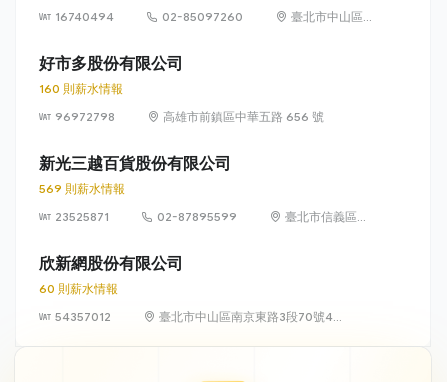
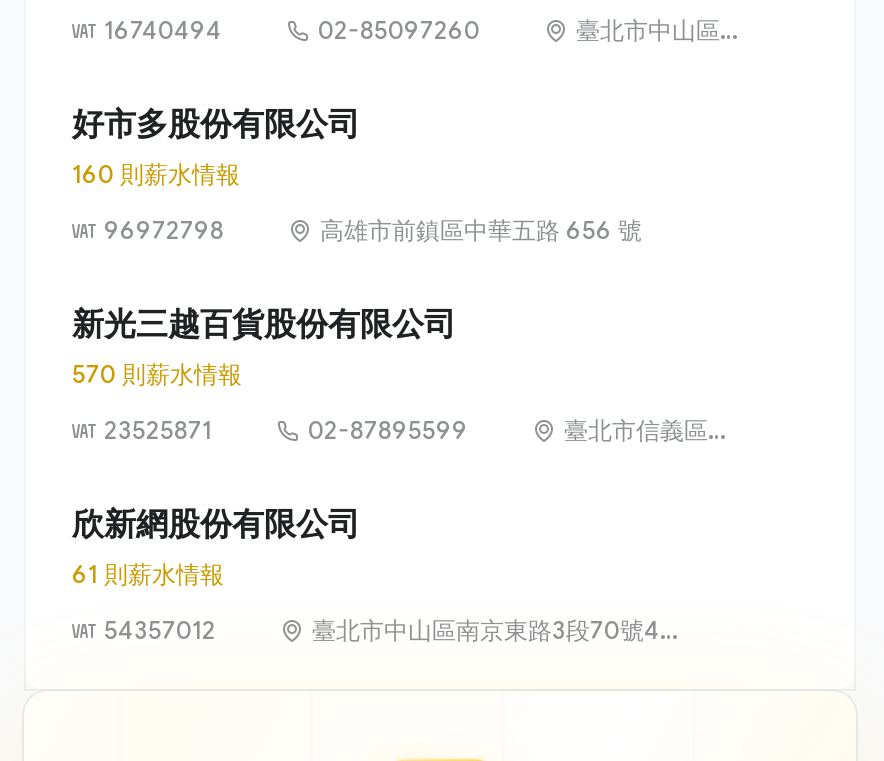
- 569 則薪水情報
+ 570 則薪水情報

- 60 則薪水情報
+ 61 則薪水情報
